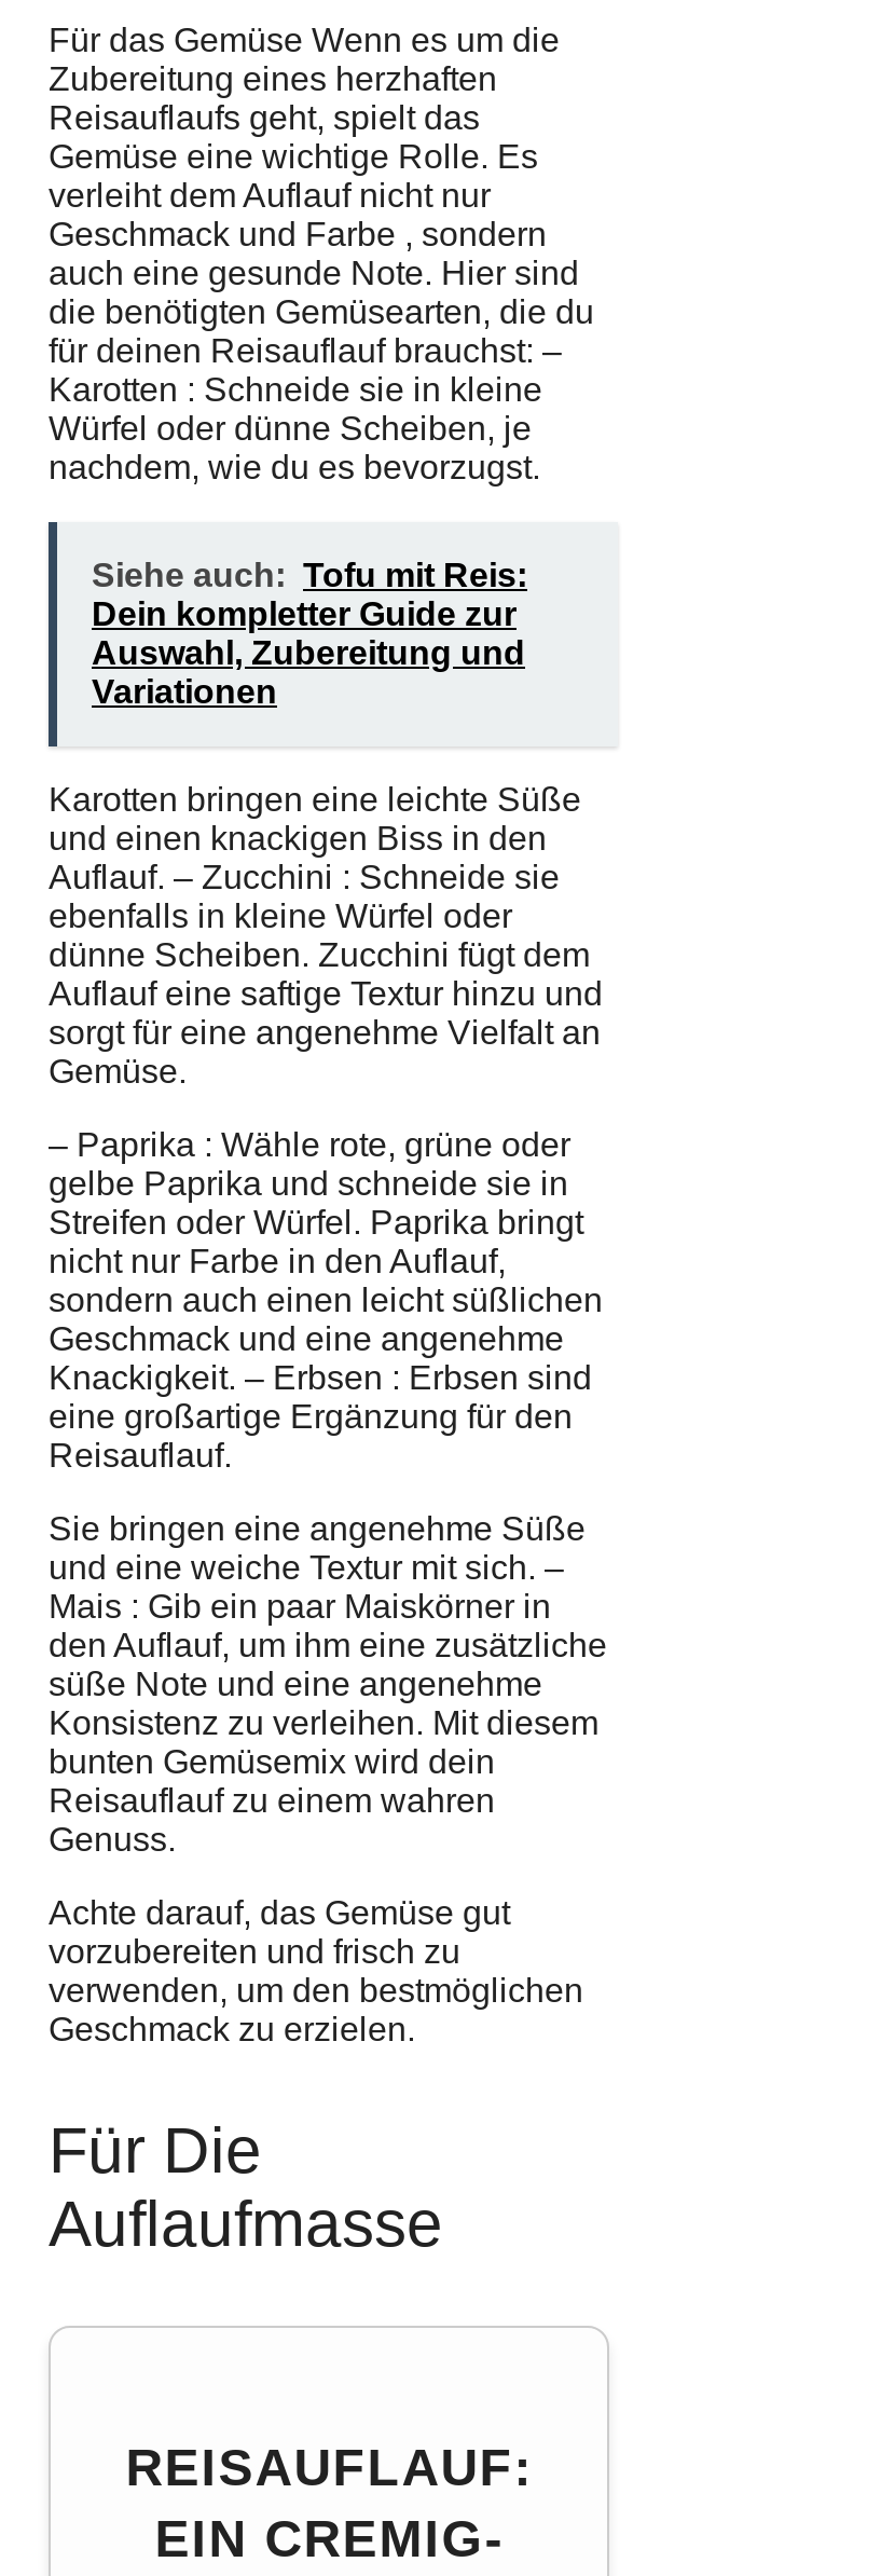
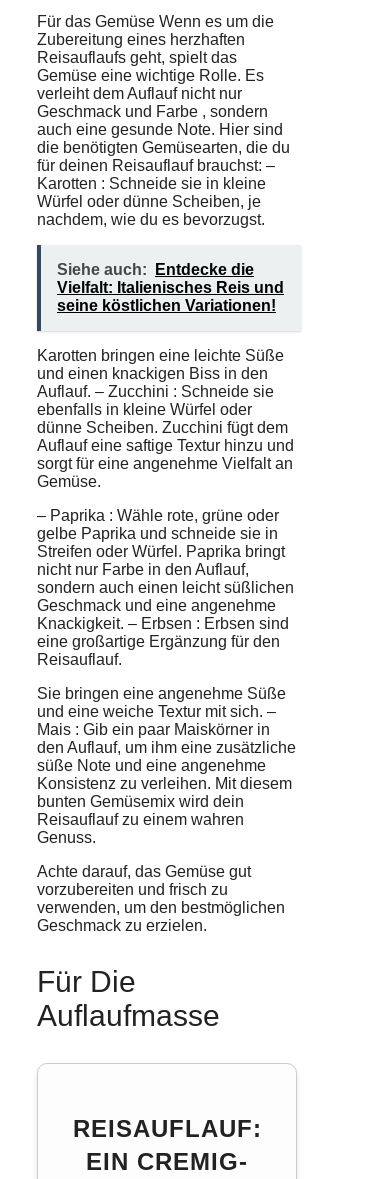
- Siehe auch: Tofu mit Reis:
- Dein kompletter Guide zur
- Auswahl, Zubereitung und
- Variationen
+ Siehe auch: Entdecke die
+ Vielfalt: Italienisches Reis und
+ seine köstlichen Variationen!
